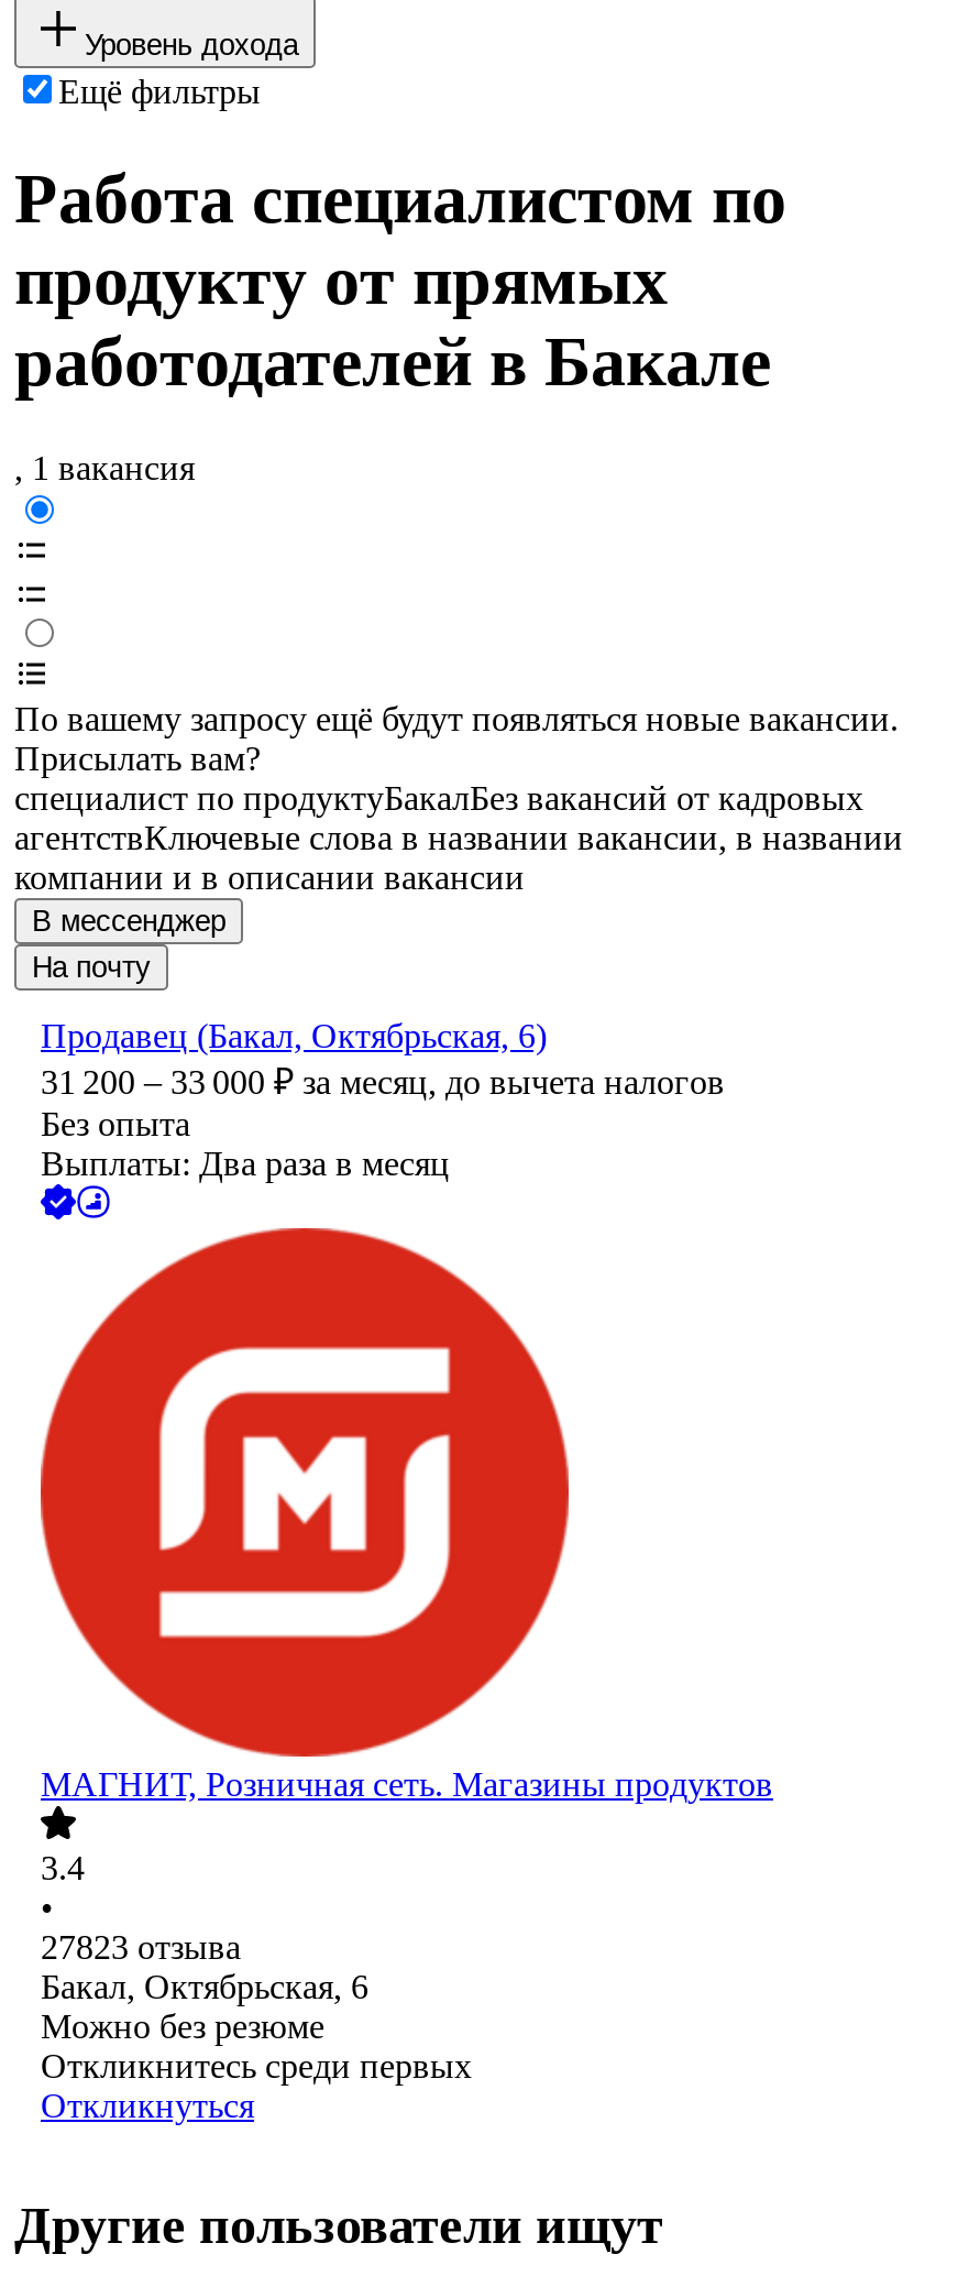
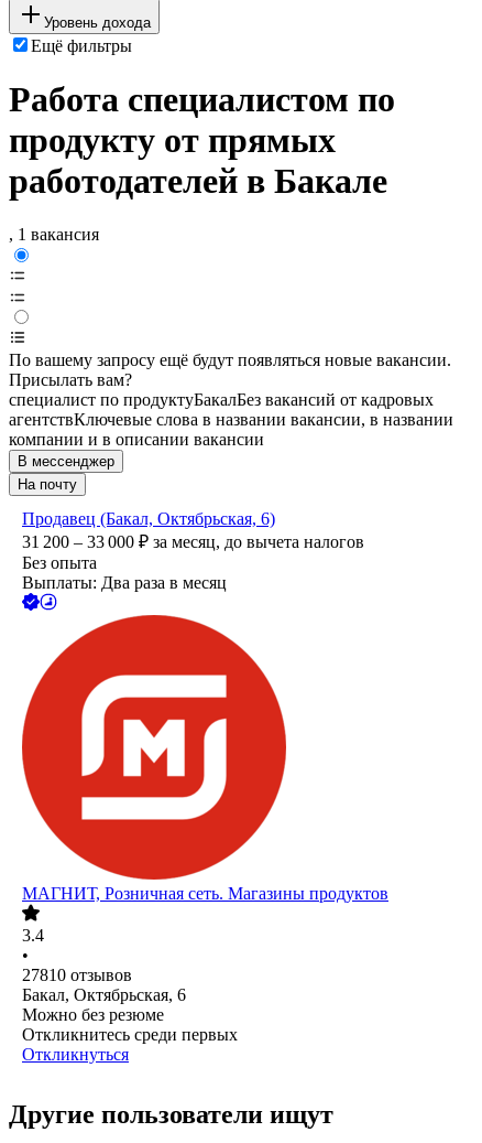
- 27823 отзыва
+ 27810 отзывов
